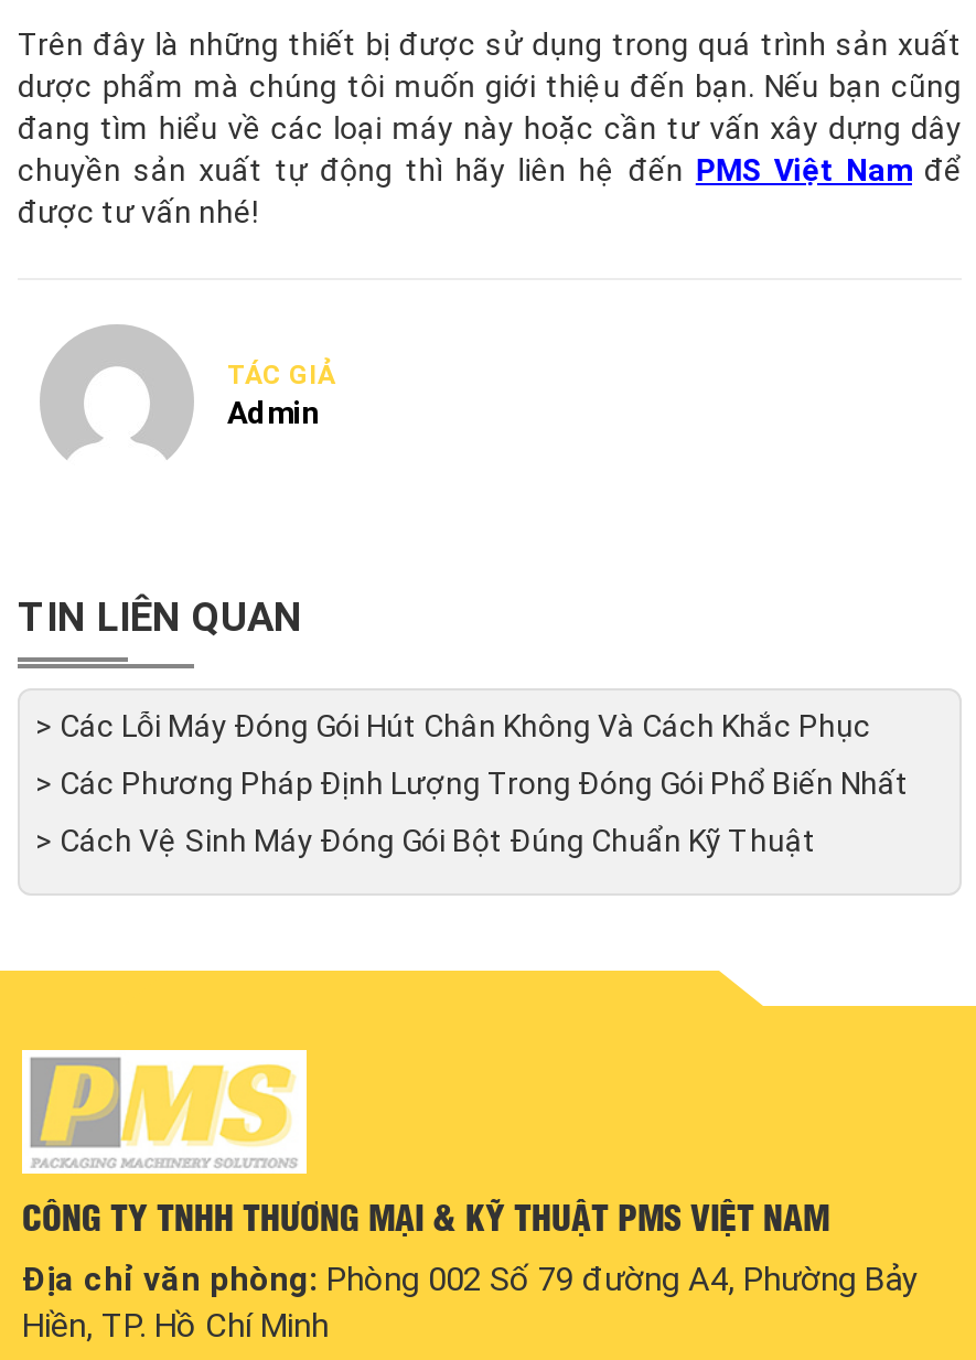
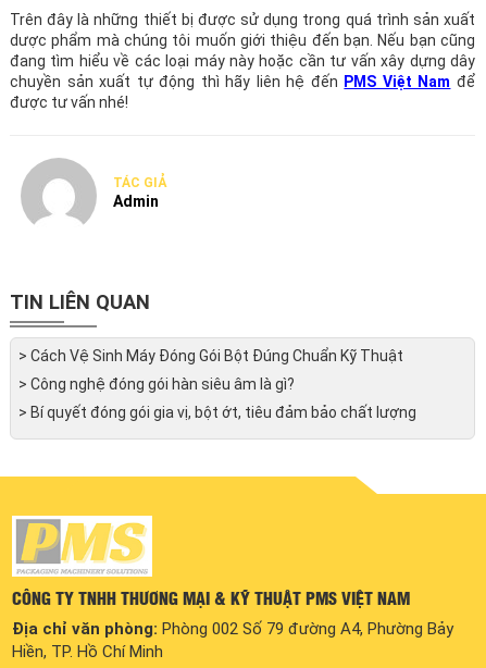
- > Các Lỗi Máy Đóng Gói Hút Chân Không Và Cách Khắc Phục
- > Các Phương Pháp Định Lượng Trong Đóng Gói Phổ Biến Nhất

moved up: > Cách Vệ Sinh Máy Đóng Gói Bột Đúng Chuẩn Kỹ Thuật

+ > Công nghệ đóng gói hàn siêu âm là gì?
+ > Bí quyết đóng gói gia vị, bột ớt, tiêu đảm bảo chất lượng
